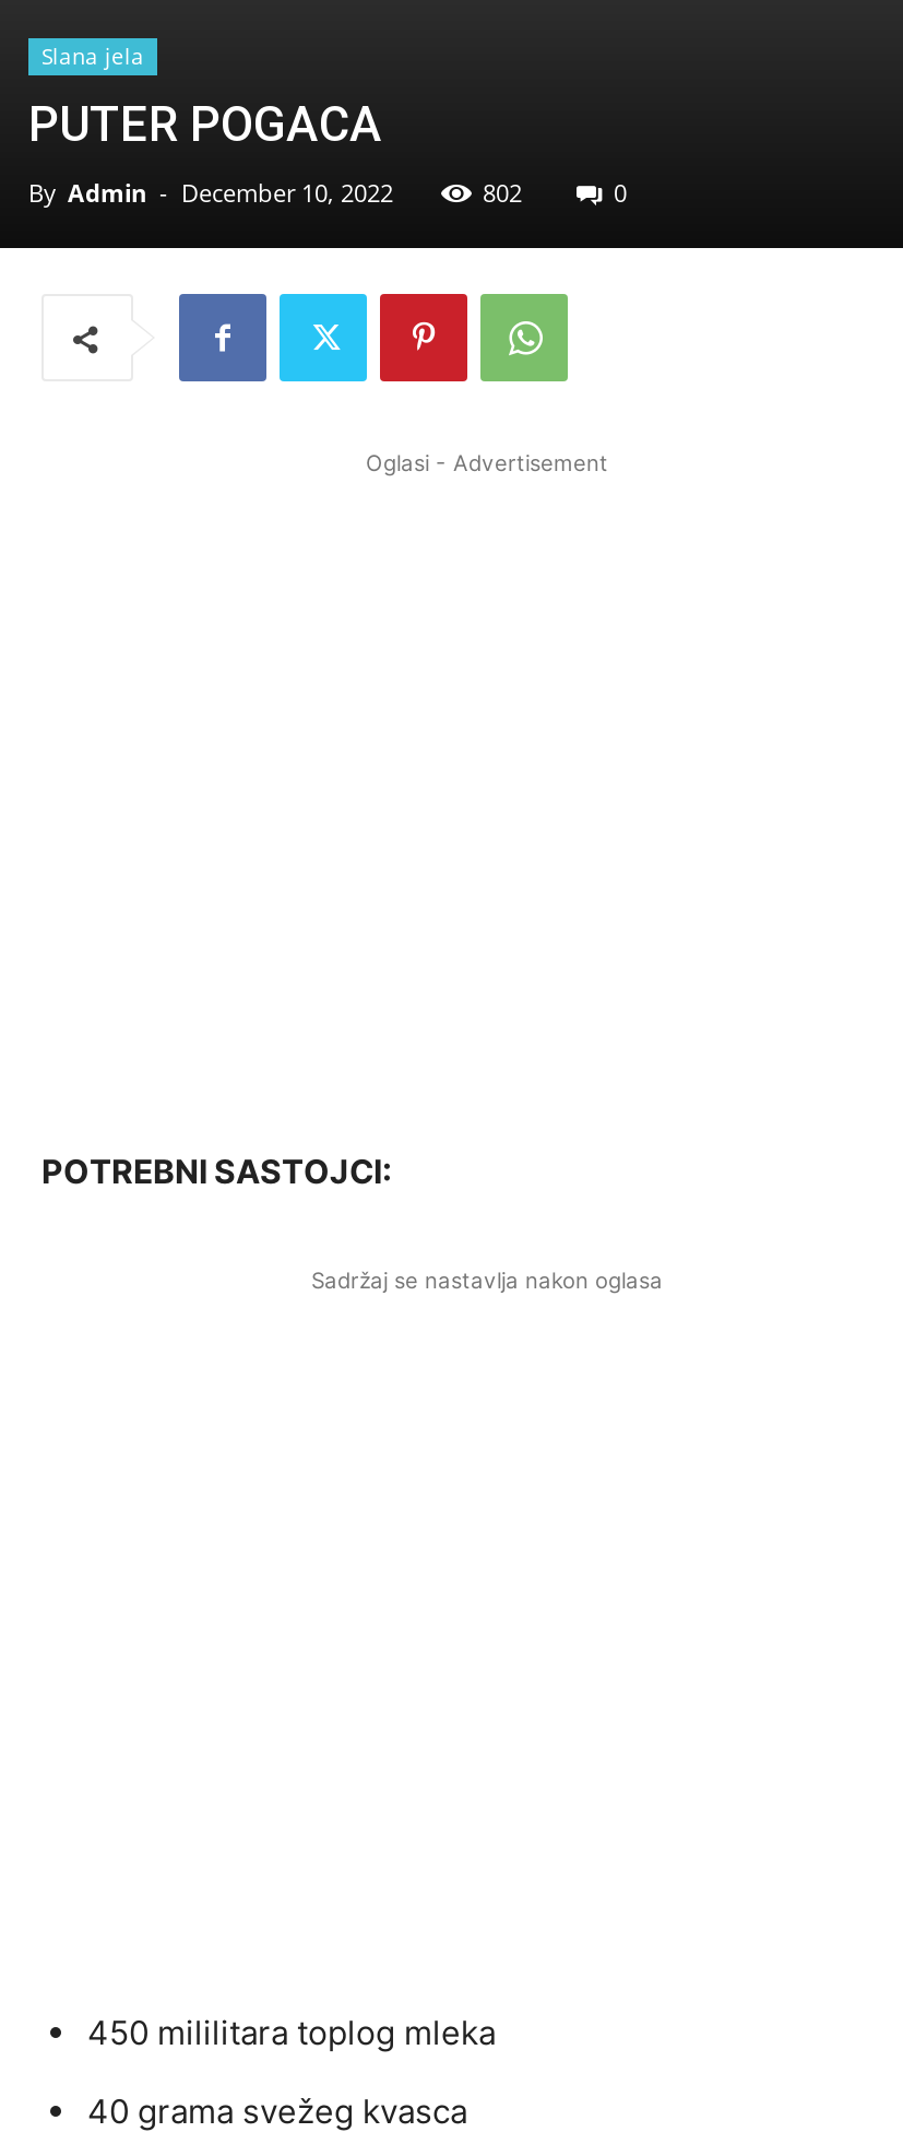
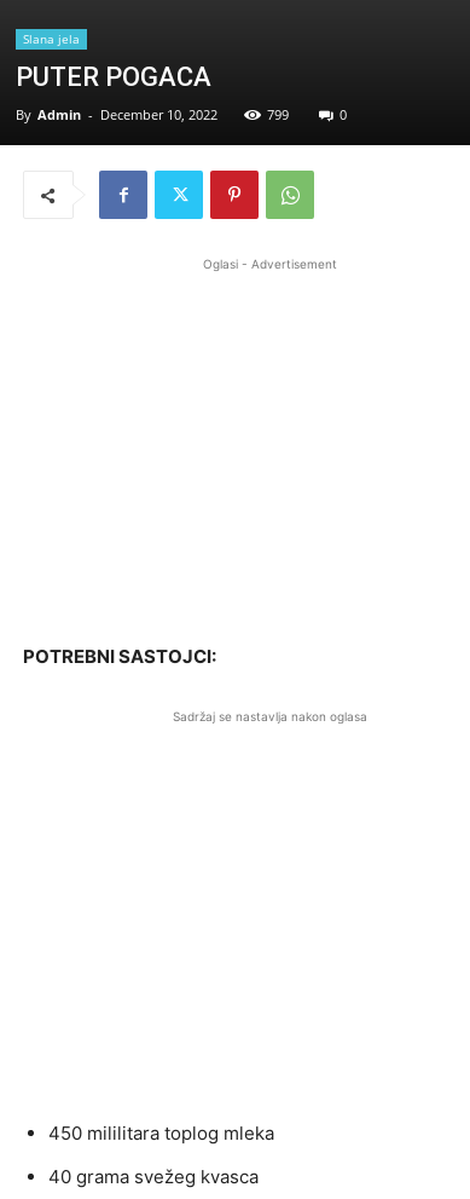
- 802
+ 799
